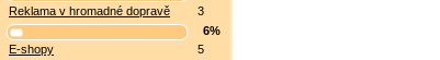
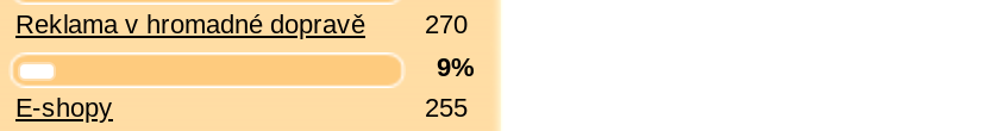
- 3
+ 270

- 6%
+ 9%

- 5
+ 255
